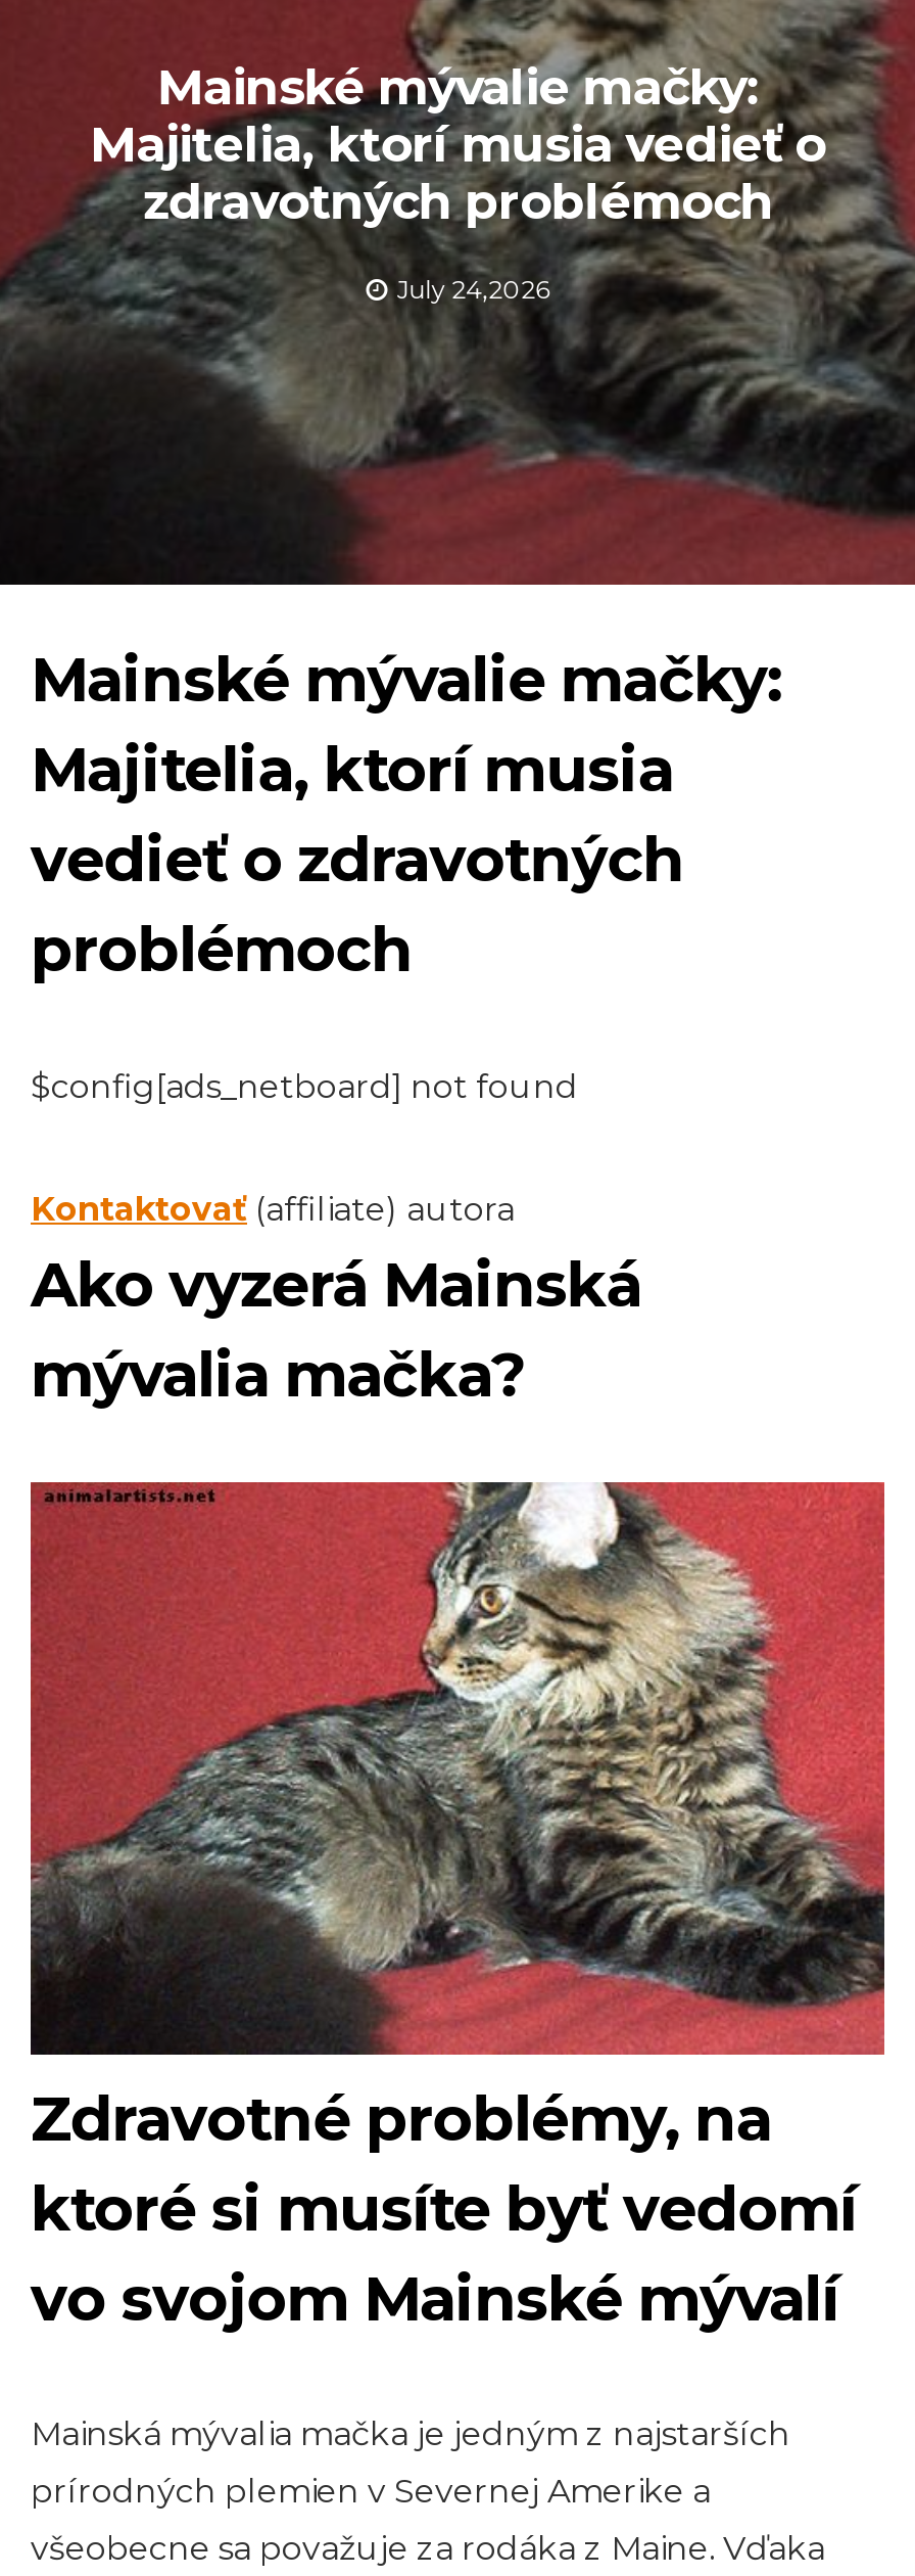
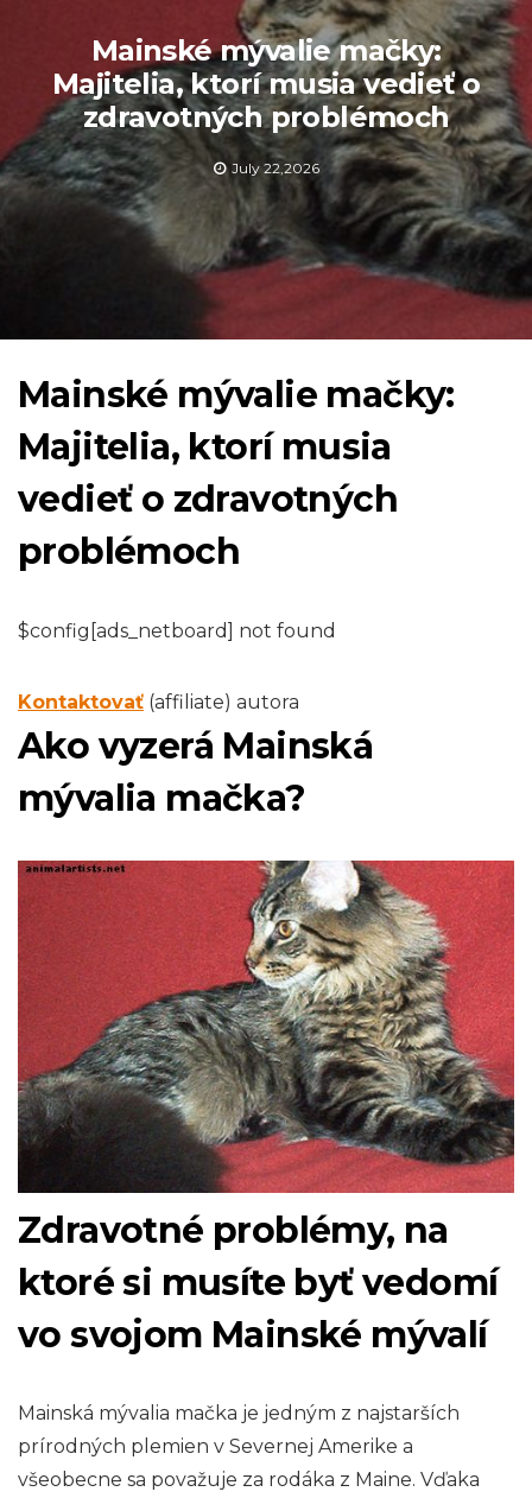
- July 24,2026
+ July 22,2026
